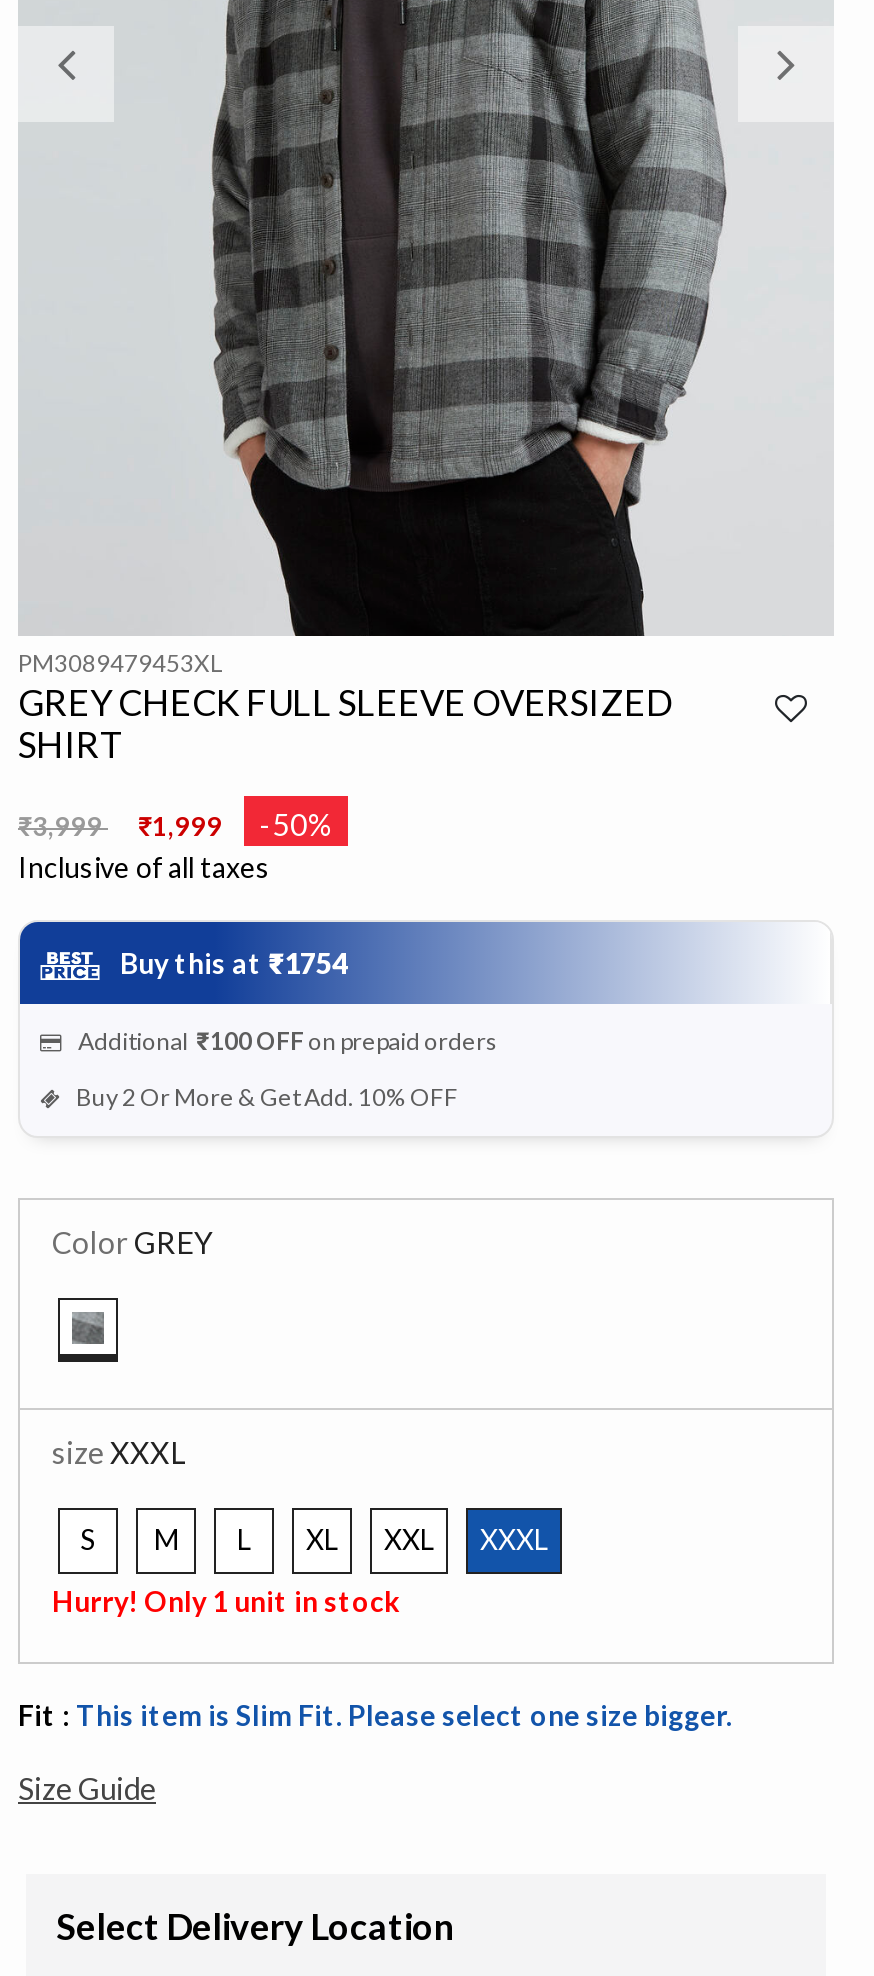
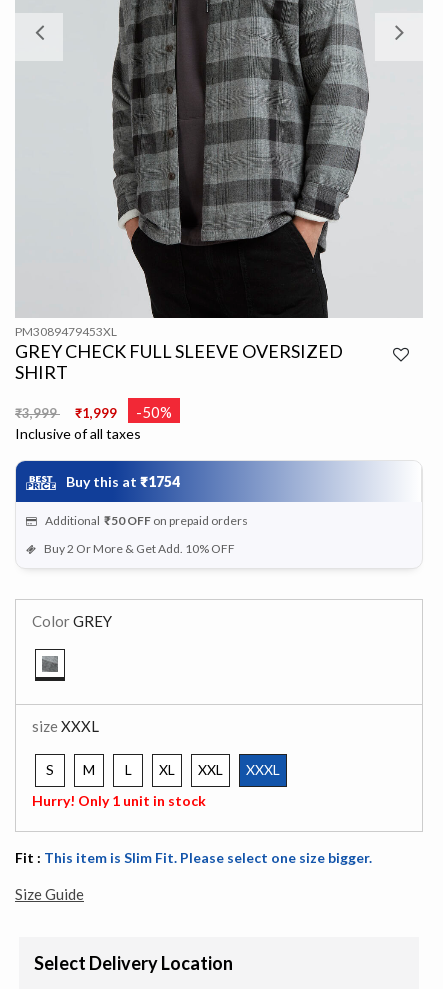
- Additional ₹100 OFF on prepaid orders
+ Additional ₹50 OFF on prepaid orders
